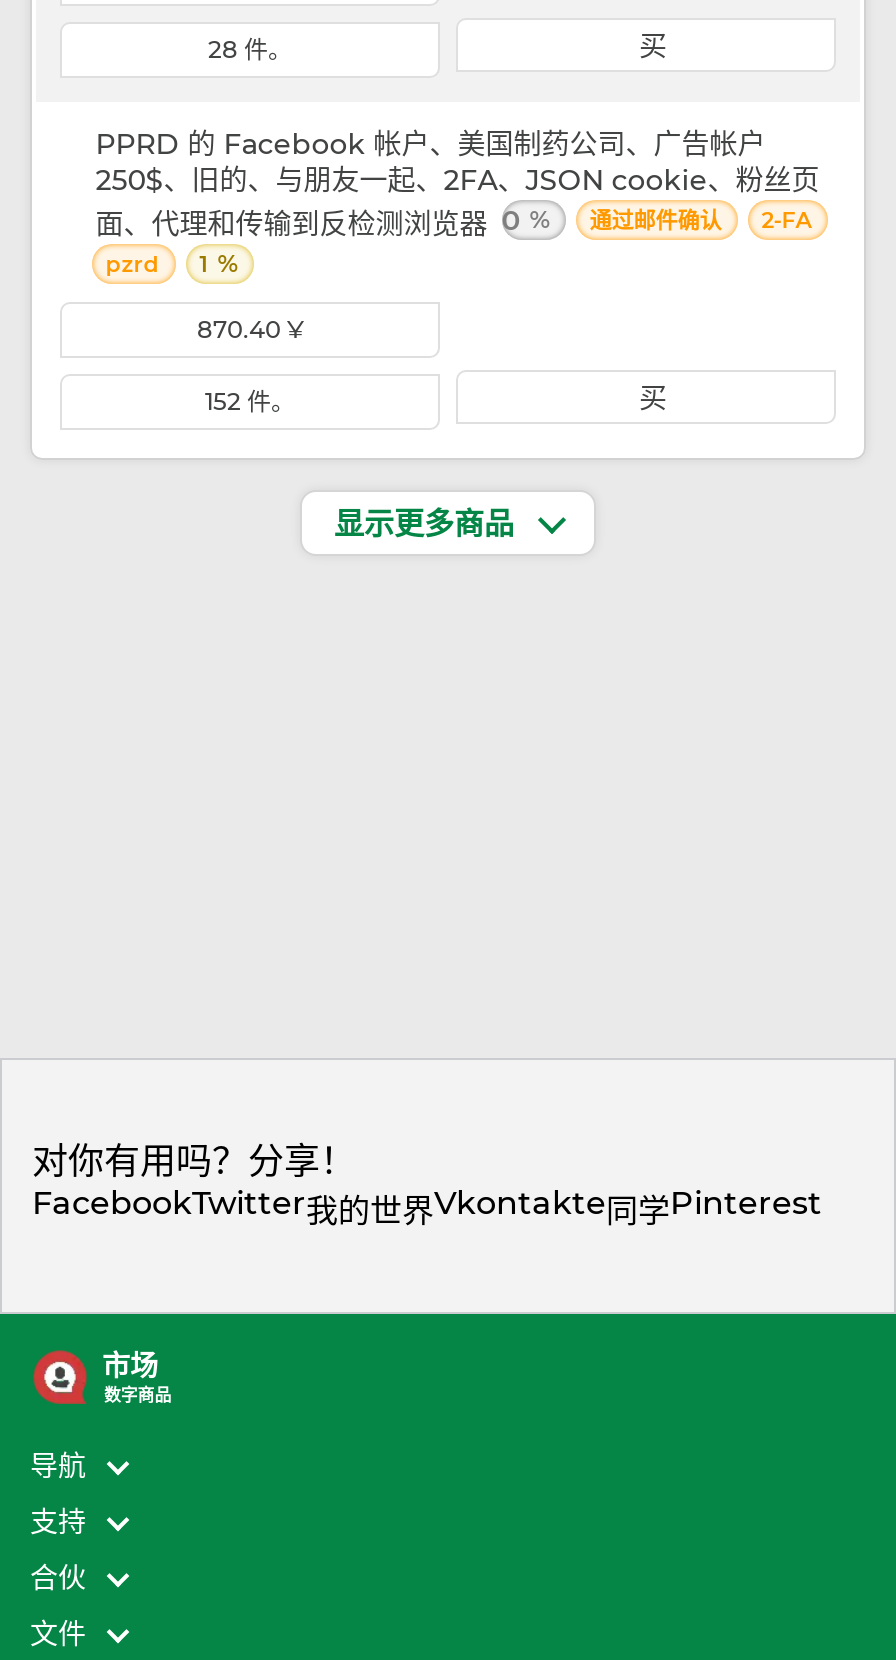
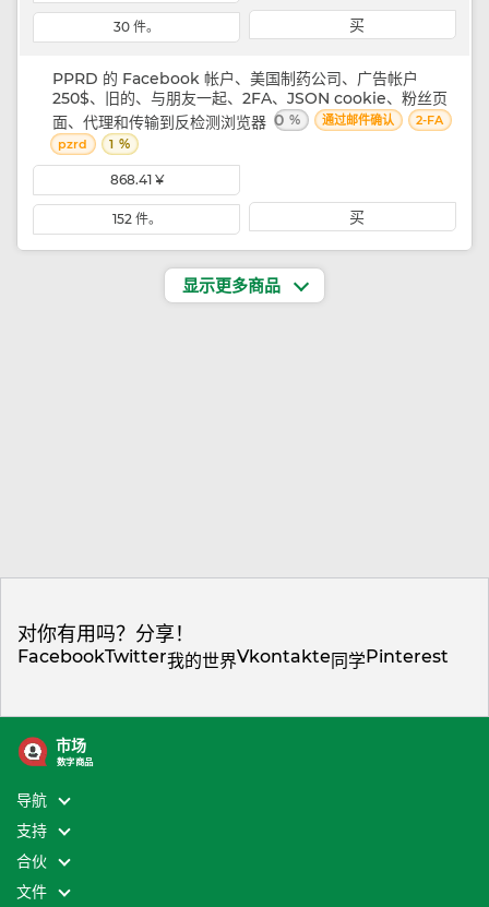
- 28 件。
+ 30 件。

- 870.40 ¥
+ 868.41 ¥
